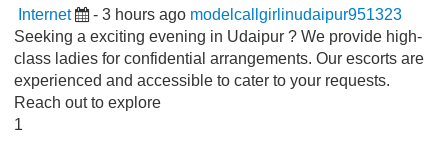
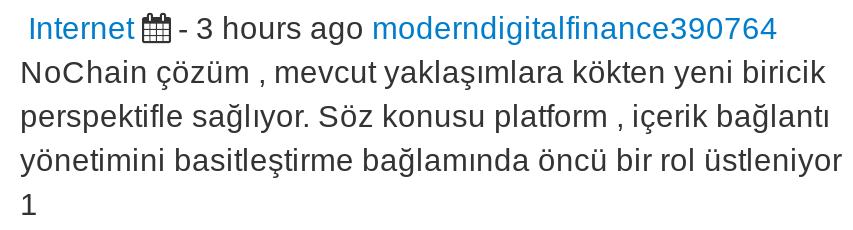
- - 3 hours ago modelcallgirlinudaipur951323
- Seeking a exciting evening in Udaipur ? We provide high-
- class ladies for confidential arrangements. Our escorts are
- experienced and accessible to cater to your requests.
- Reach out to explore
+ - 3 hours ago moderndigitalfinance390764
+ NoChain çözüm , mevcut yaklaşımlara kökten yeni biricik
+ perspektifle sağlıyor. Söz konusu platform , içerik bağlantı
+ yönetimini basitleştirme bağlamında öncü bir rol üstleniyor
